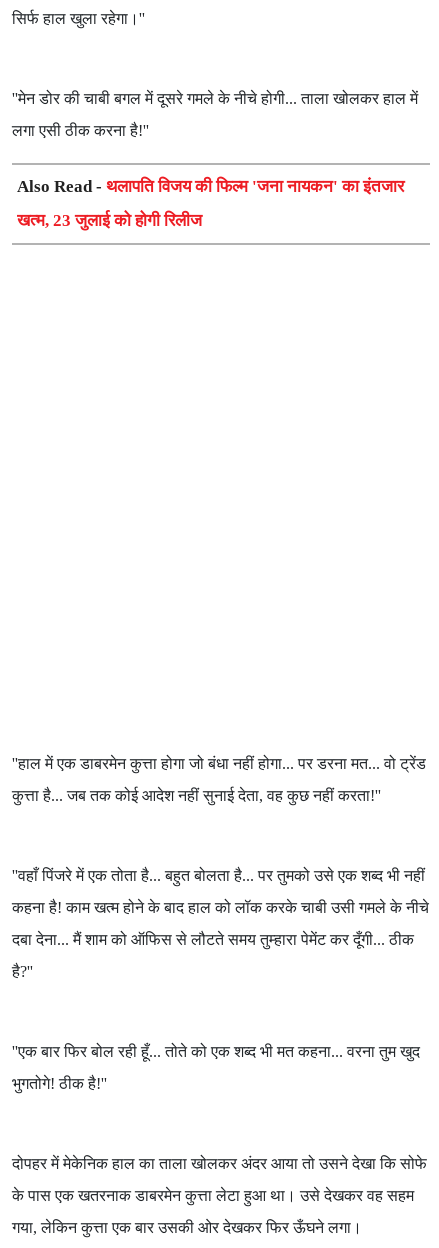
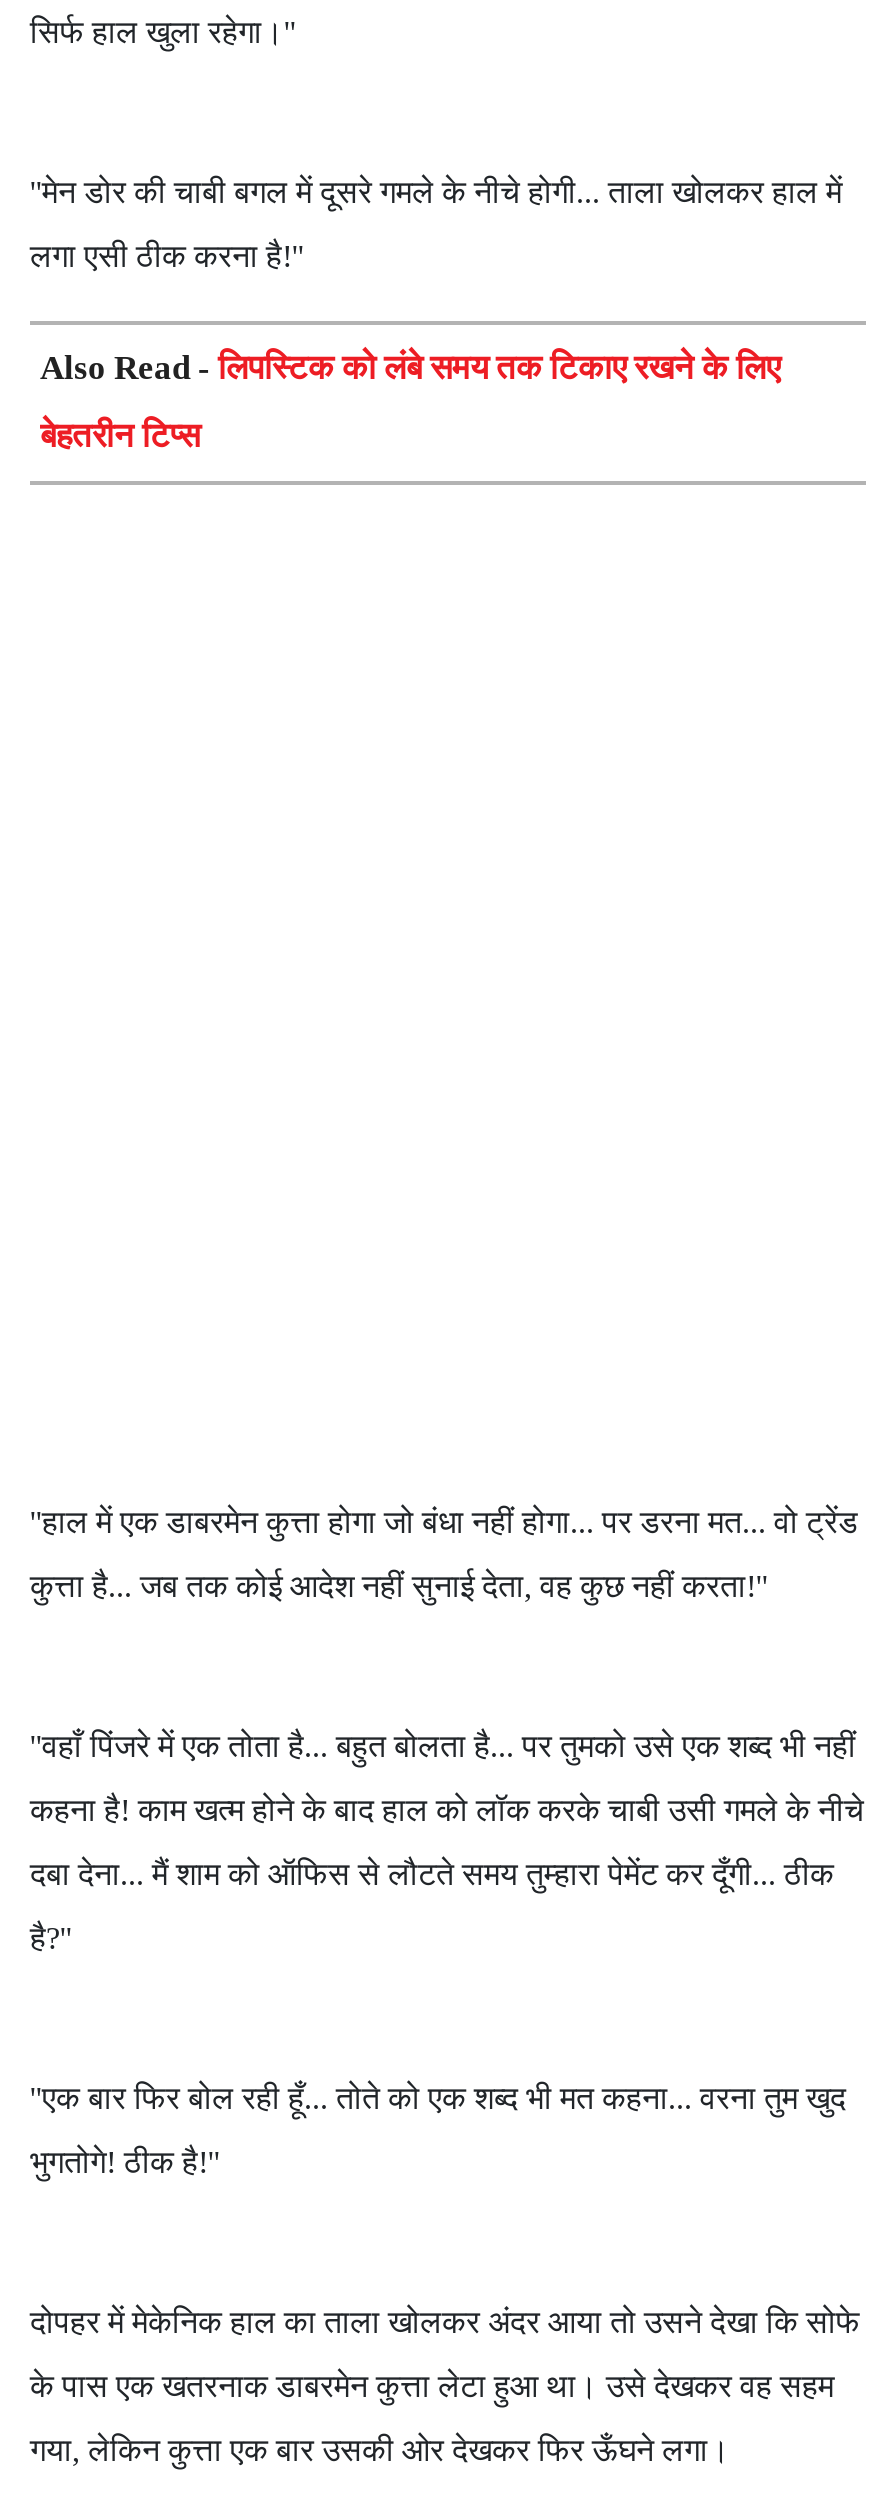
- Also Read - थलापति विजय की फिल्म 'जना नायकन' का इंतजार
+ Also Read - लिपस्टिक को लंबे समय तक टिकाए रखने के लिए

- खत्म, 23 जुलाई को होगी रिलीज
+ बेहतरीन टिप्स
